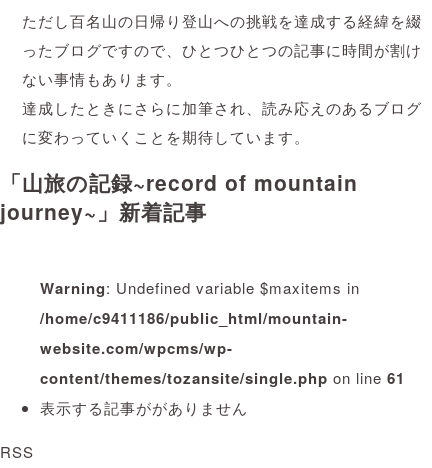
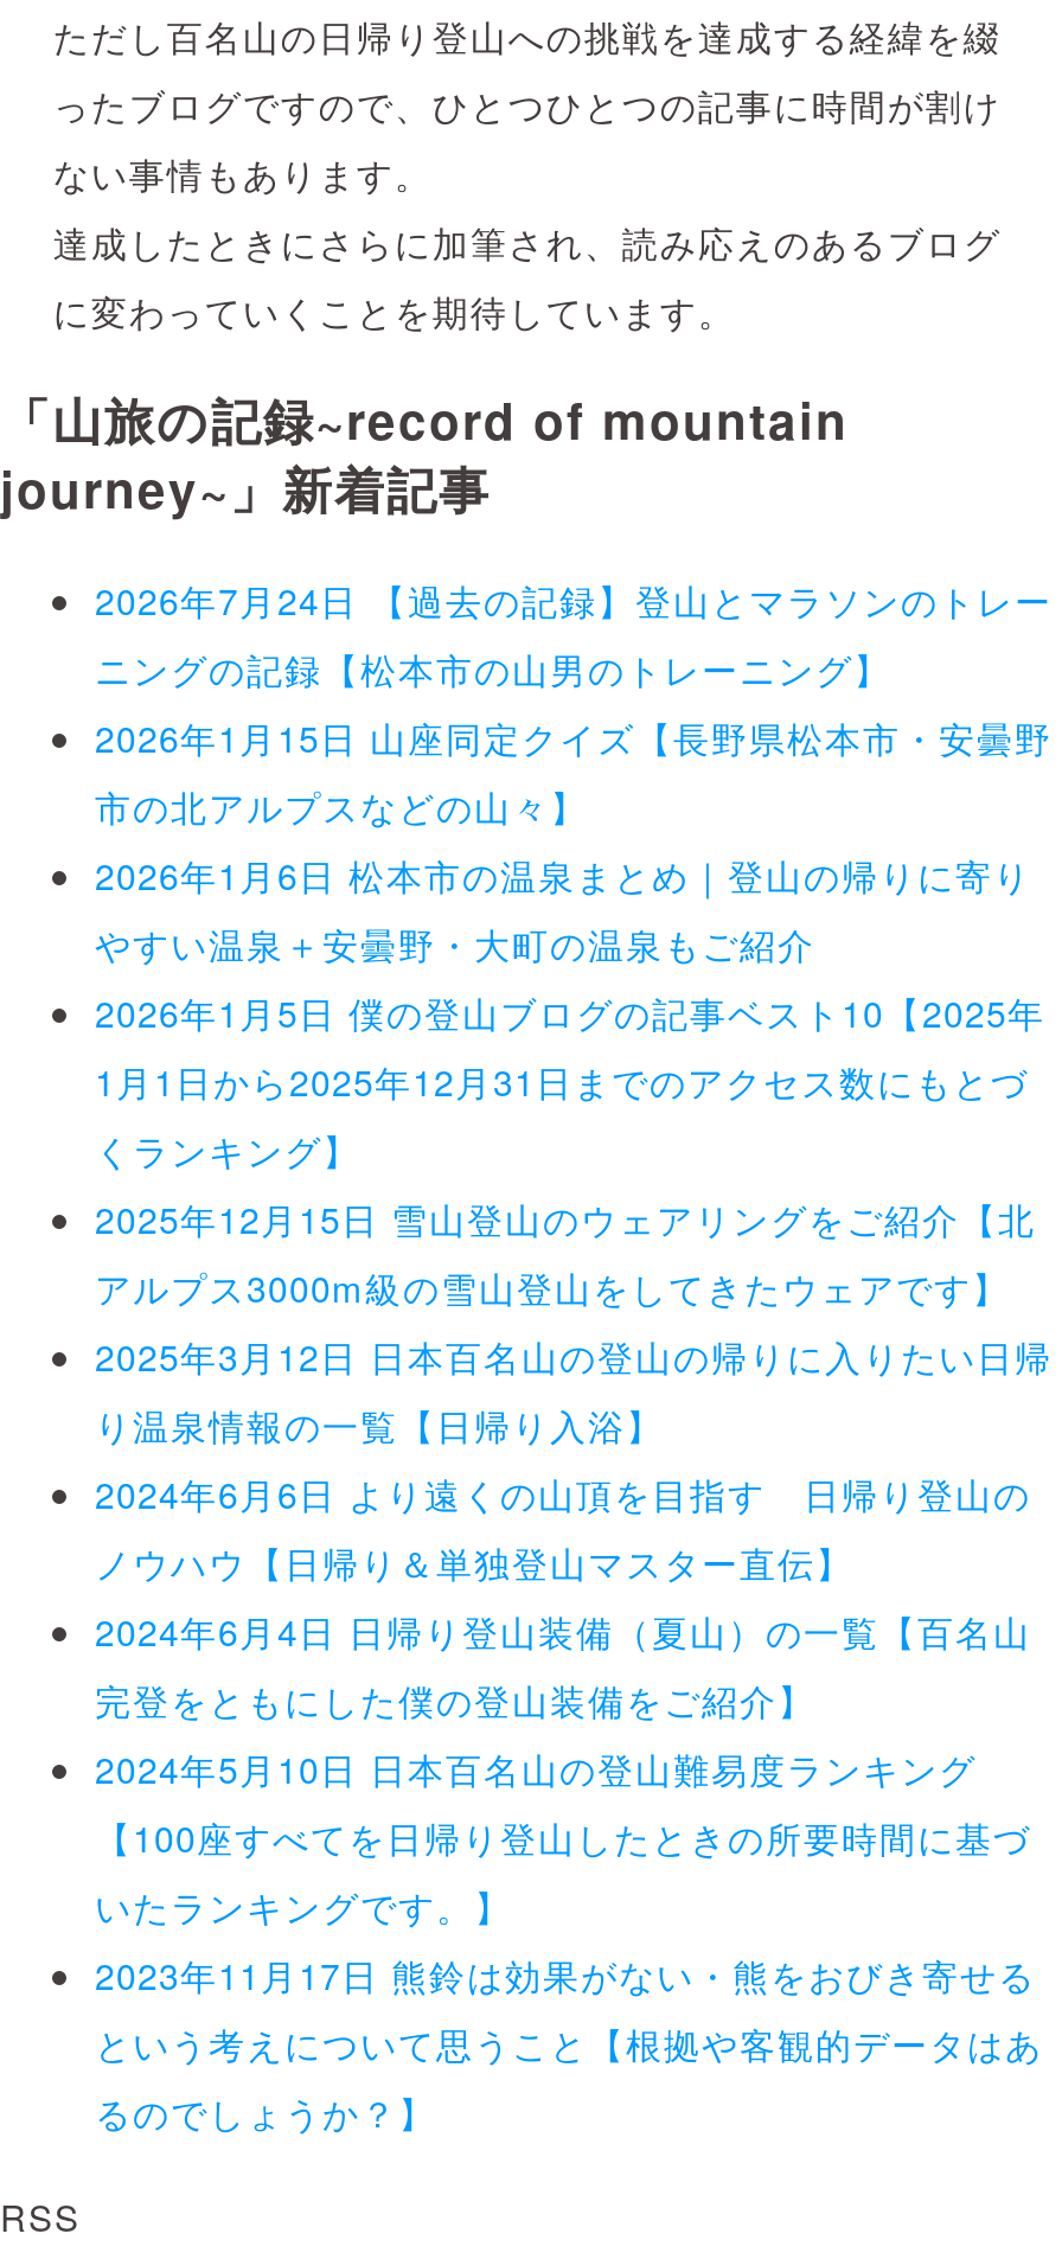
- Warning: Undefined variable $maxitems in
- /home/c9411186/public_html/mountain-
- website.com/wpcms/wp-
- content/themes/tozansite/single.php on line 61
- 表示する記事ががありません
+ 2026年7月24日 【過去の記録】登山とマラソンのトレー
+ ニングの記録【松本市の山男のトレーニング】
+ 2026年1月15日 山座同定クイズ【長野県松本市・安曇野
+ 市の北アルプスなどの山々】
+ 2026年1月6日 松本市の温泉まとめ｜登山の帰りに寄り
+ やすい温泉＋安曇野・大町の温泉もご紹介
+ 2026年1月5日 僕の登山ブログの記事ベスト10【2025年
+ 1月1日から2025年12月31日までのアクセス数にもとづ
+ くランキング】
+ 2025年12月15日 雪山登山のウェアリングをご紹介【北
+ アルプス3000m級の雪山登山をしてきたウェアです】
+ 2025年3月12日 日本百名山の登山の帰りに入りたい日帰
+ り温泉情報の一覧【日帰り入浴】
+ 2024年6月6日 より遠くの山頂を目指す 日帰り登山の
+ ノウハウ【日帰り＆単独登山マスター直伝】
+ 2024年6月4日 日帰り登山装備（夏山）の一覧【百名山
+ 完登をともにした僕の登山装備をご紹介】
+ 2024年5月10日 日本百名山の登山難易度ランキング
+ 【100座すべてを日帰り登山したときの所要時間に基づ
+ いたランキングです。】
+ 2023年11月17日 熊鈴は効果がない・熊をおびき寄せる
+ という考えについて思うこと【根拠や客観的データはあ
+ るのでしょうか？】
